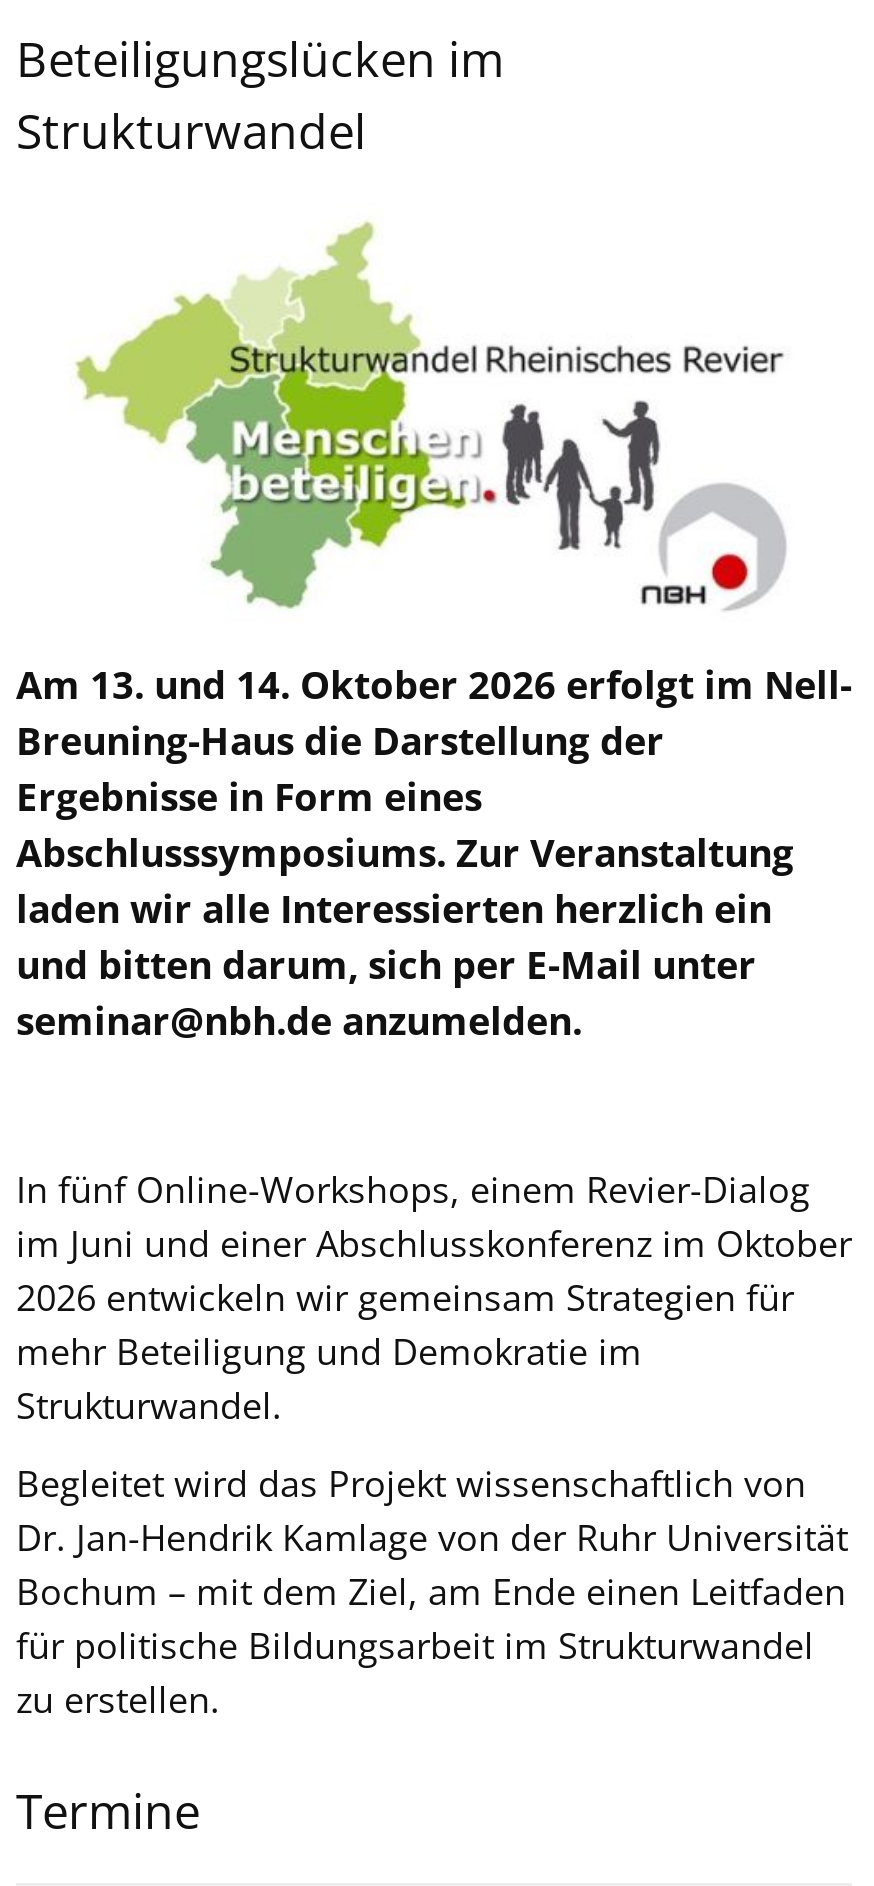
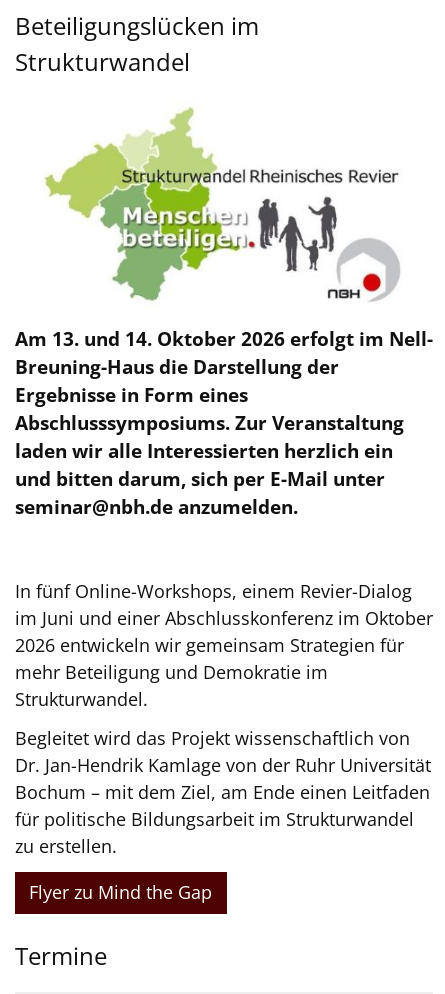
+ Flyer zu Mind the Gap
